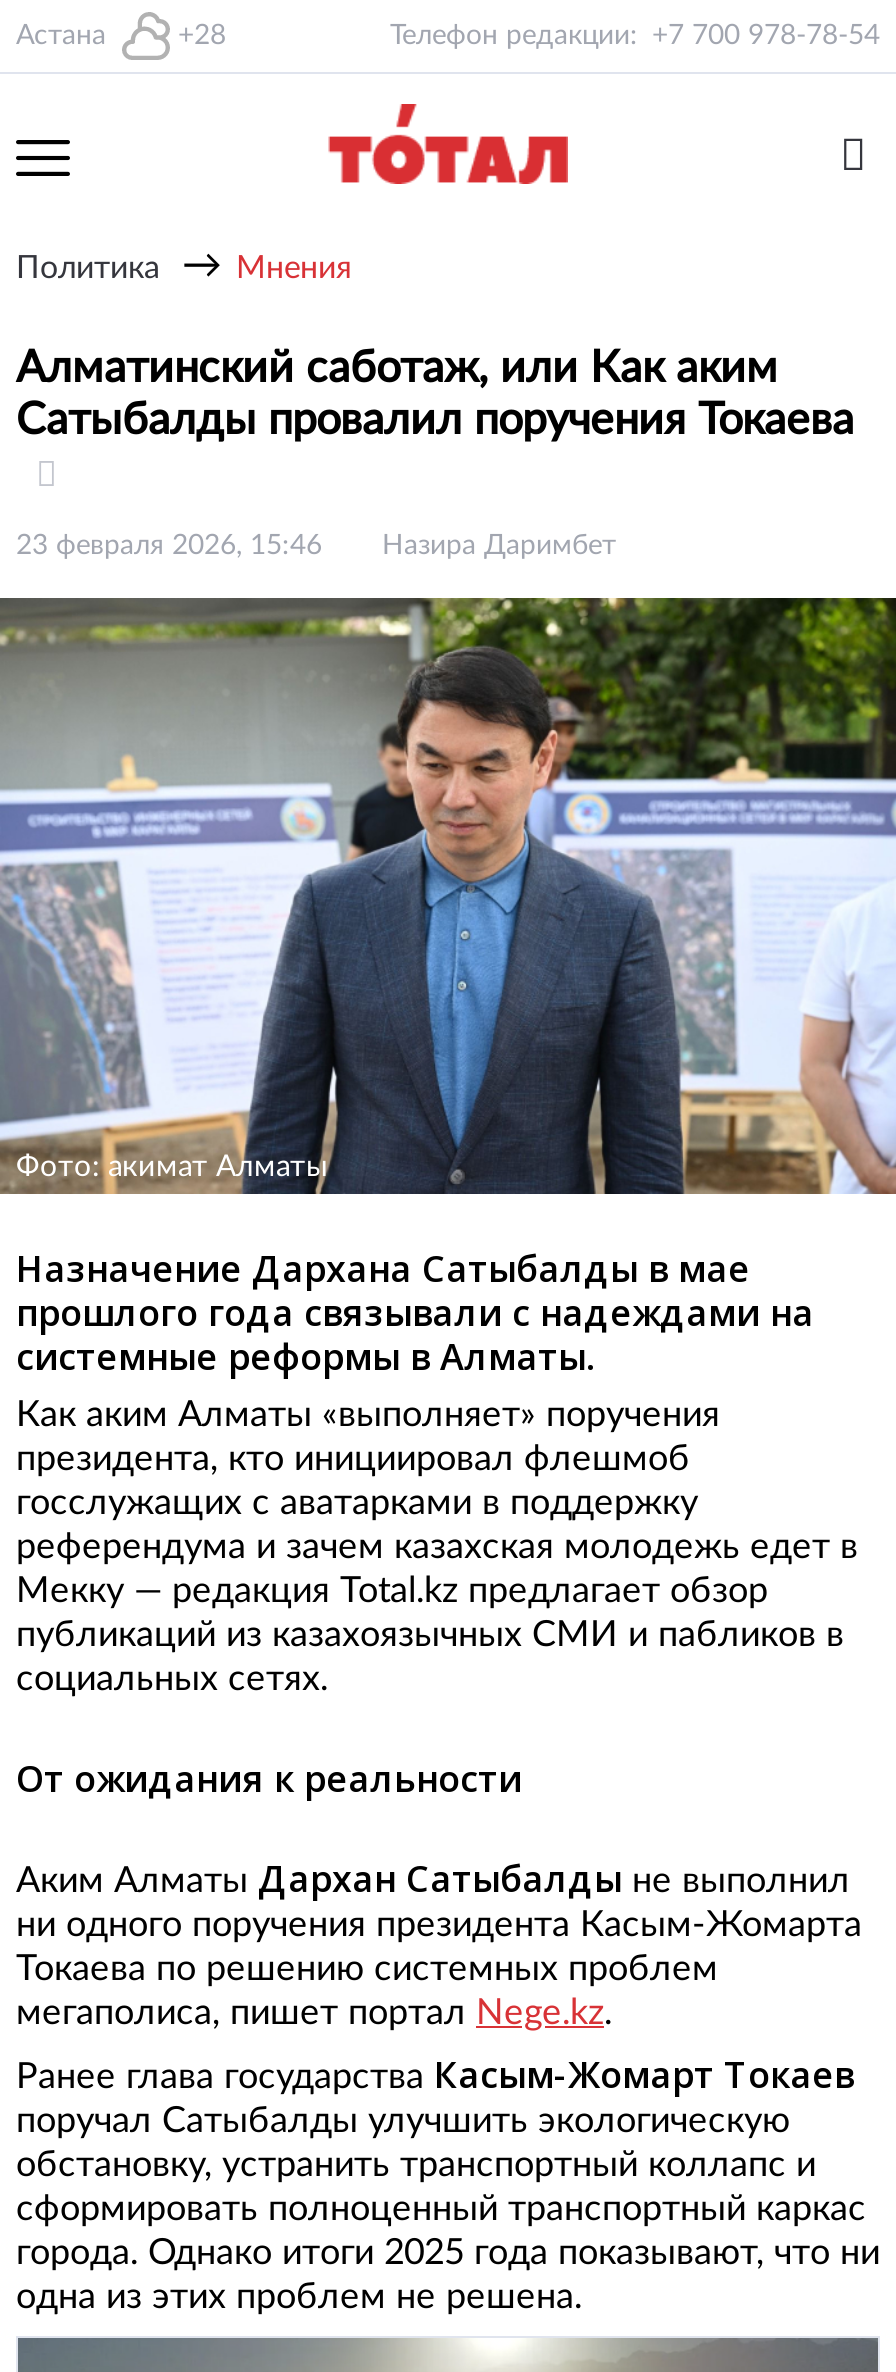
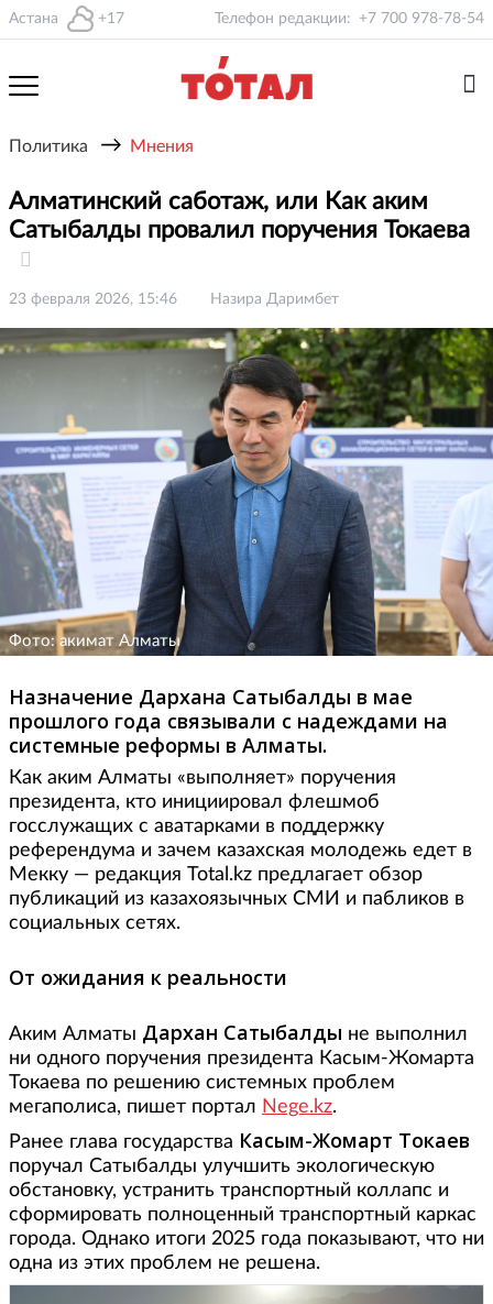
- +28
+ +17
